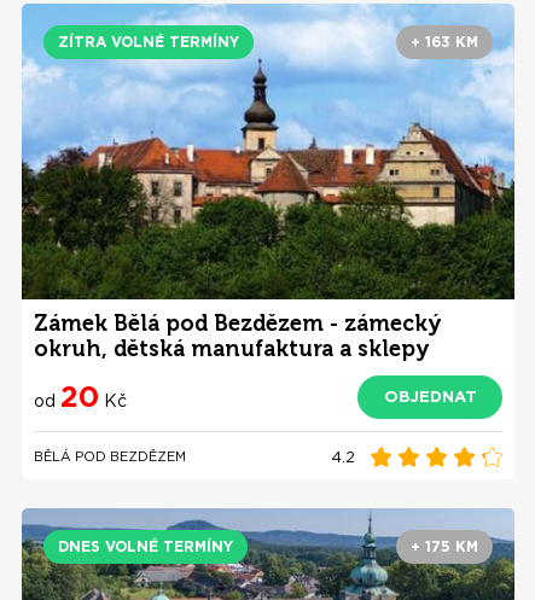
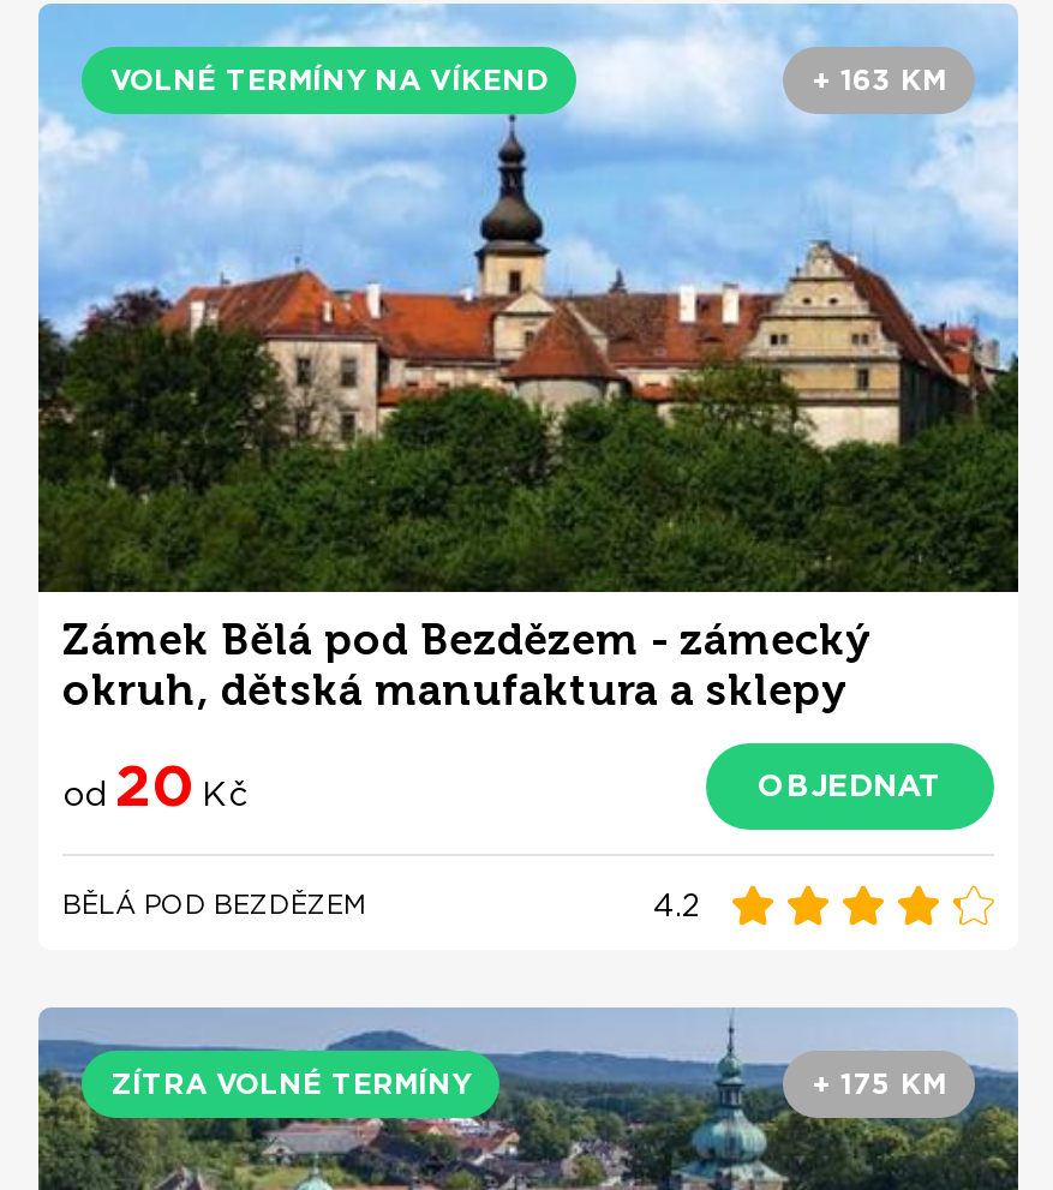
moved down: ZÍTRA VOLNÉ TERMÍNY

+ VOLNÉ TERMÍNY NA VÍKEND

- DNES VOLNÉ TERMÍNY
